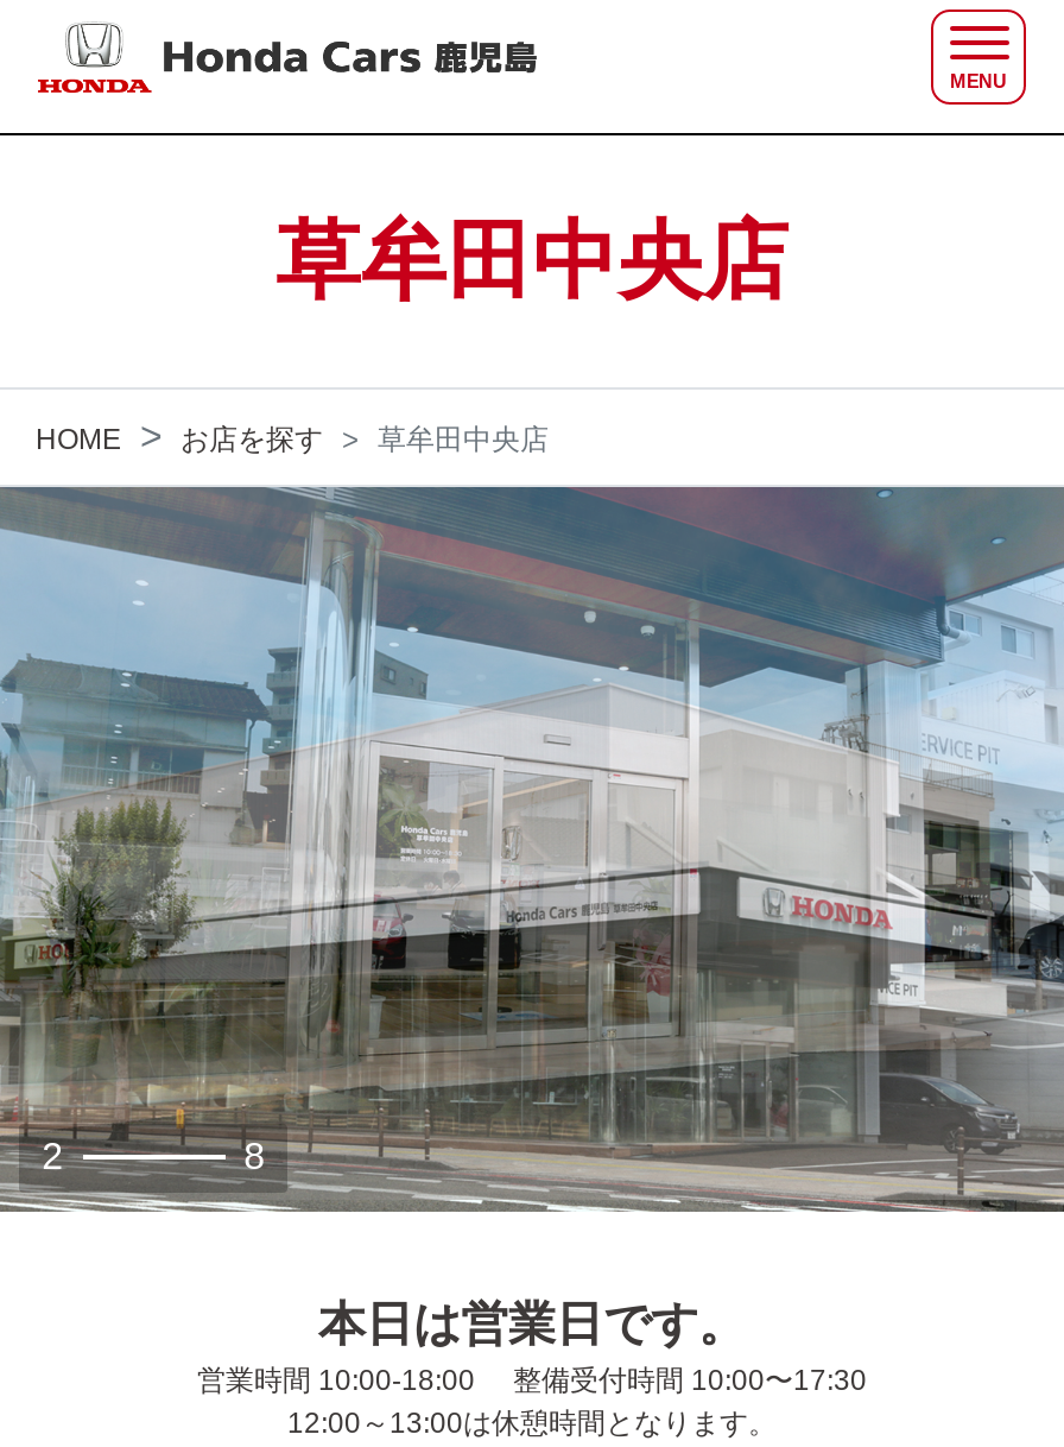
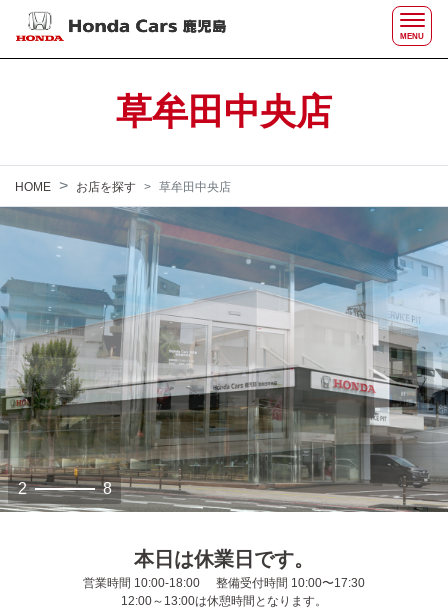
- 本日は営業日です。
+ 本日は休業日です。
